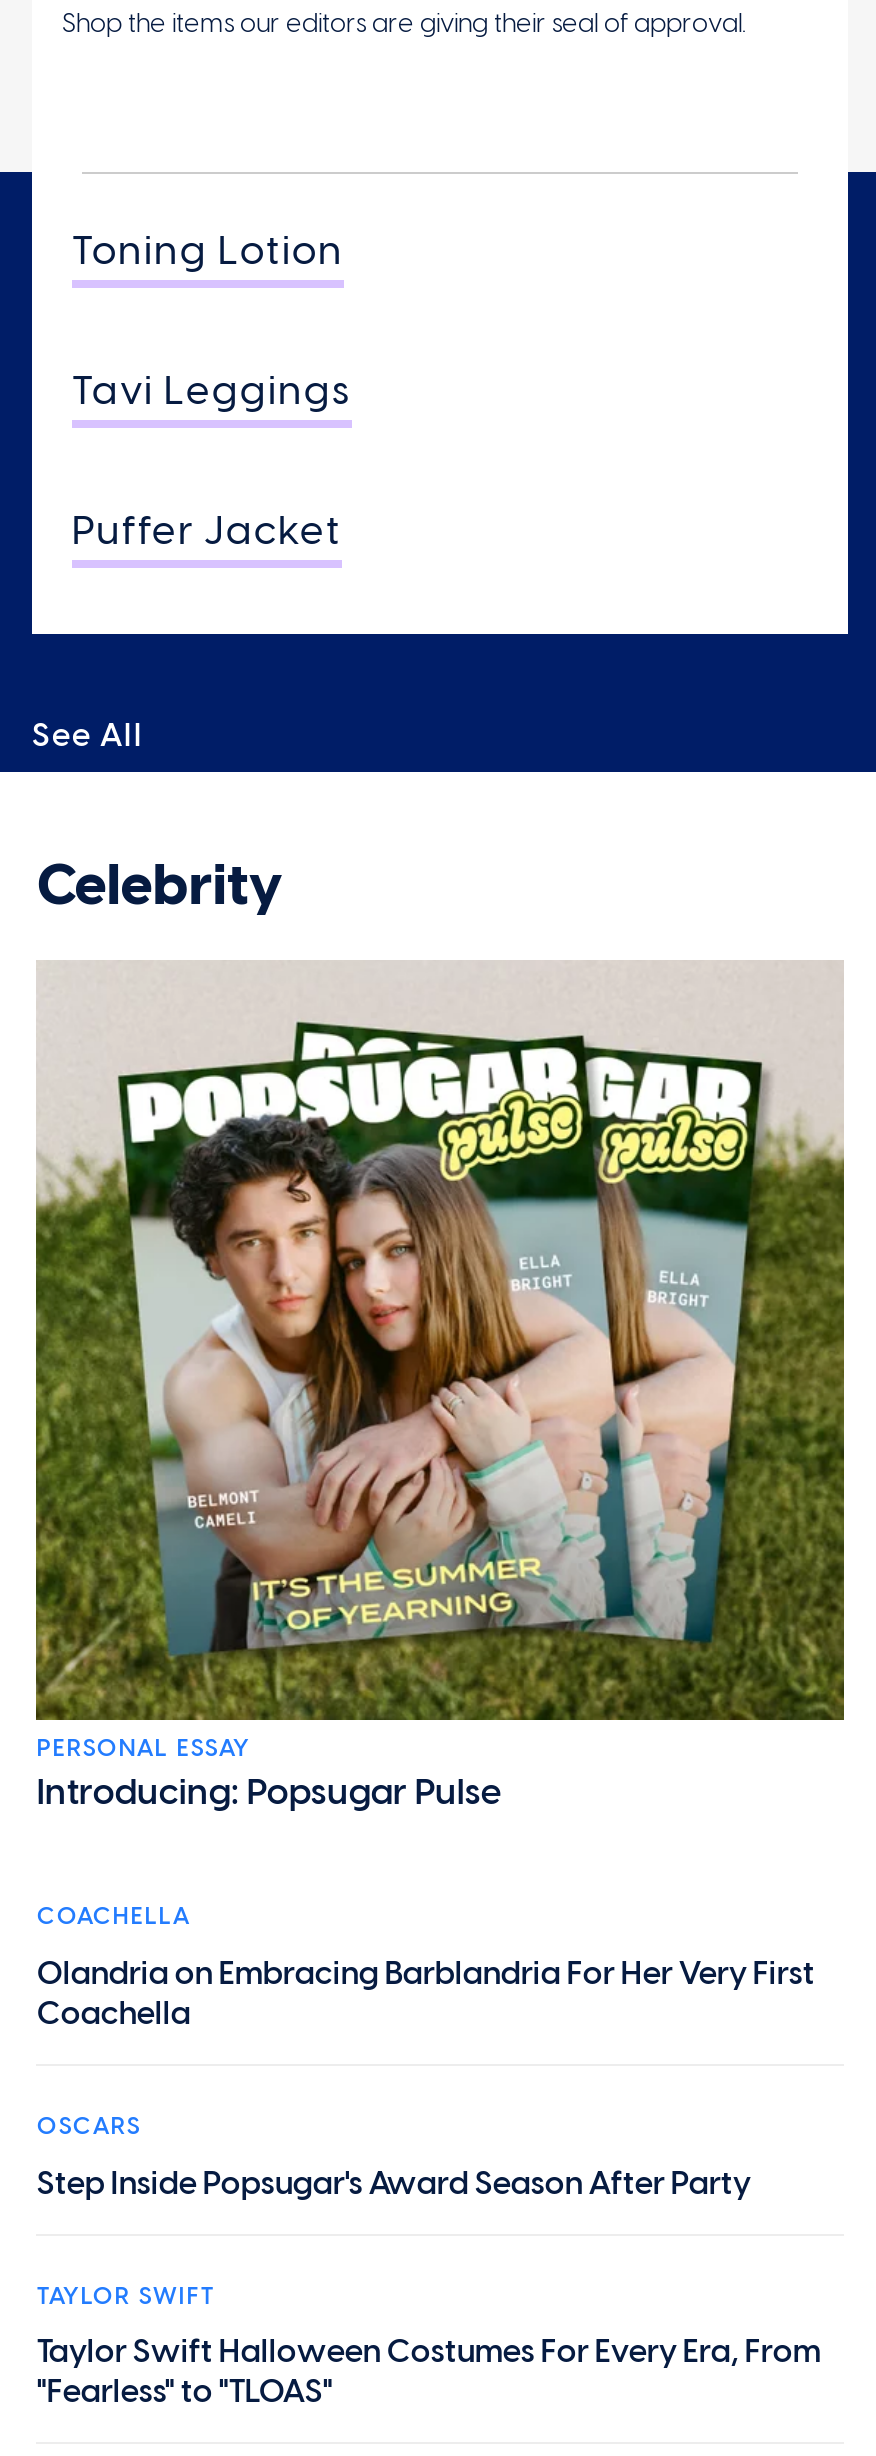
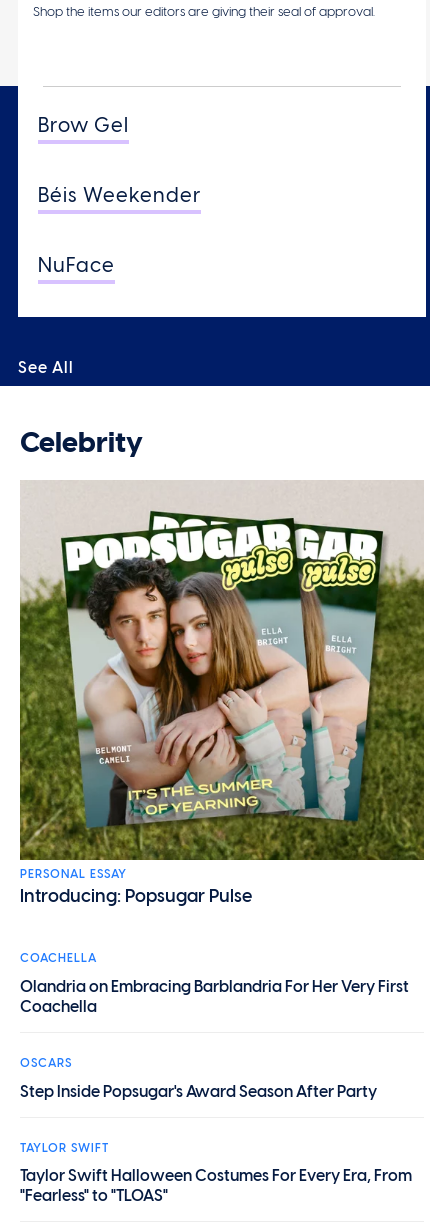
- Toning Lotion
+ Brow Gel

- Tavi Leggings
+ Béis Weekender

- Puffer Jacket
+ NuFace
